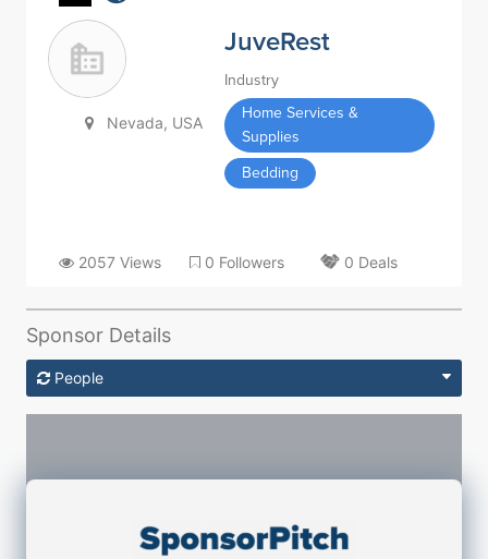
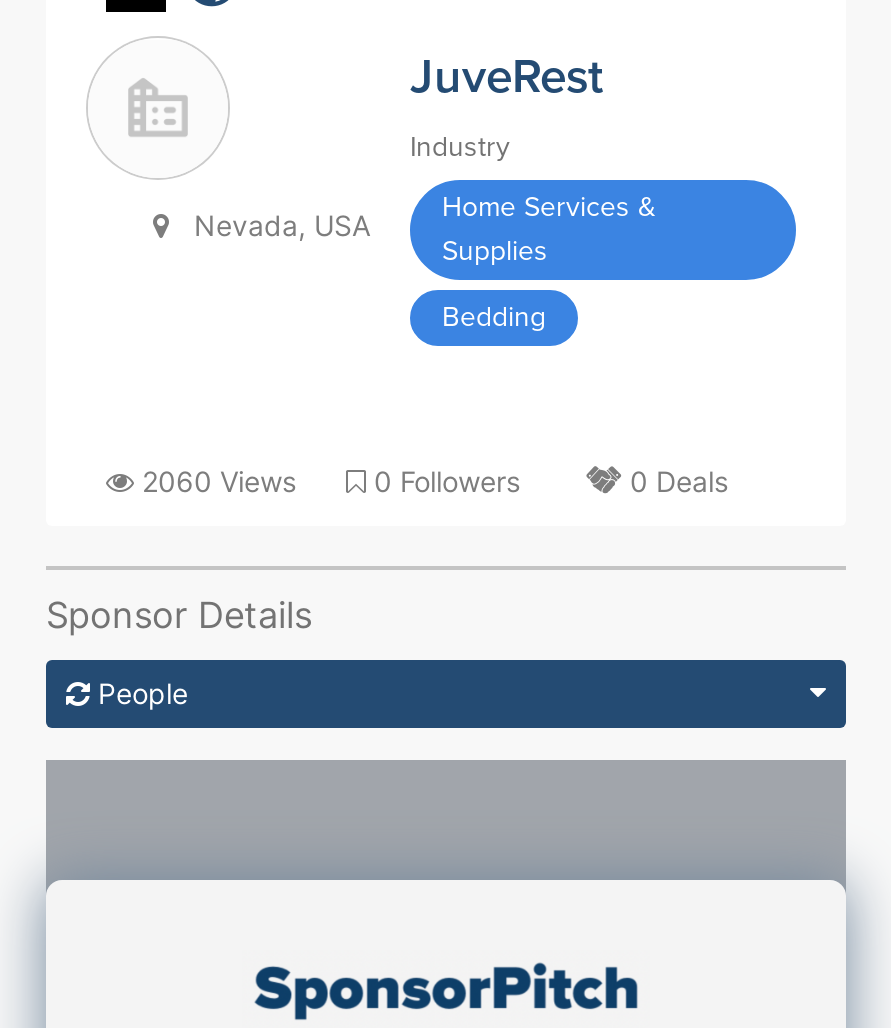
- 2057 Views
+ 2060 Views
